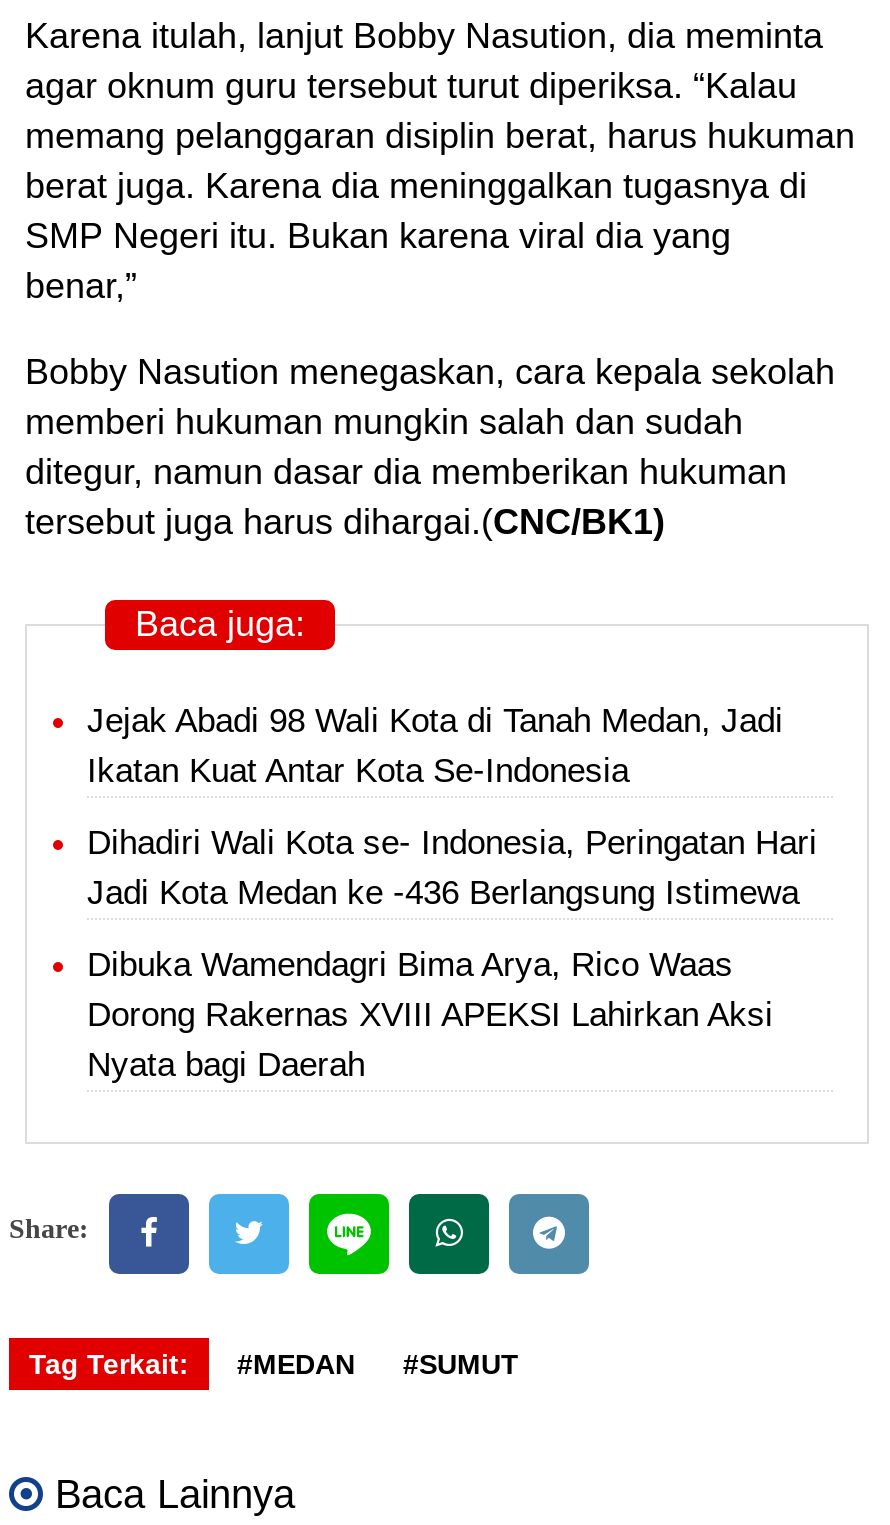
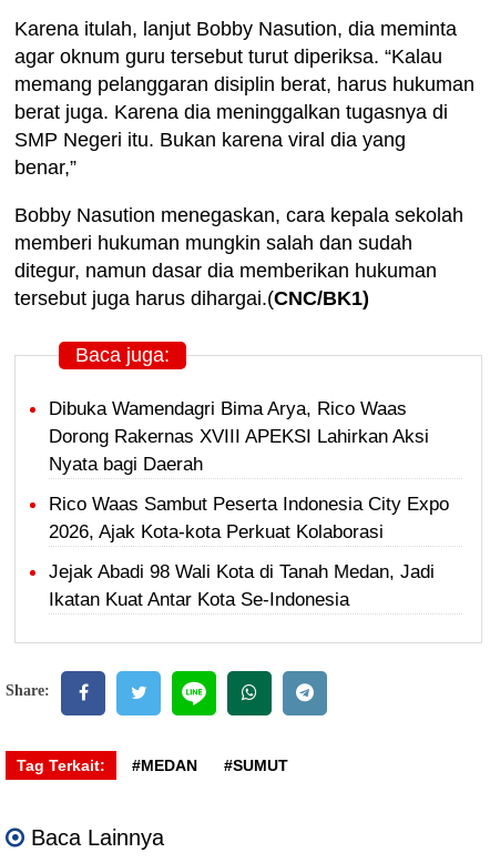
moved down: Jejak Abadi 98 Wali Kota di Tanah Medan, Jadi | Ikatan Kuat Antar Kota Se-Indonesia

- Dihadiri Wali Kota se- Indonesia, Peringatan Hari
- Jadi Kota Medan ke -436 Berlangsung Istimewa

moved up: Dibuka Wamendagri Bima Arya, Rico Waas | Dorong Rakernas XVIII APEKSI Lahirkan Aksi | Nyata bagi Daerah

+ Rico Waas Sambut Peserta Indonesia City Expo
+ 2026, Ajak Kota-kota Perkuat Kolaborasi
